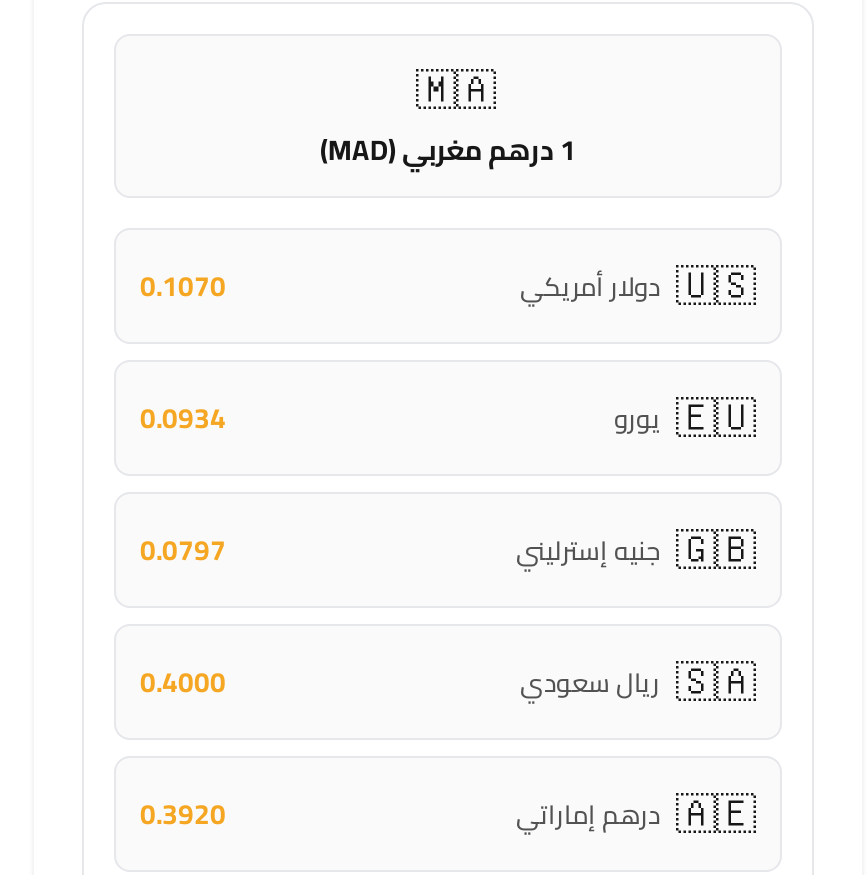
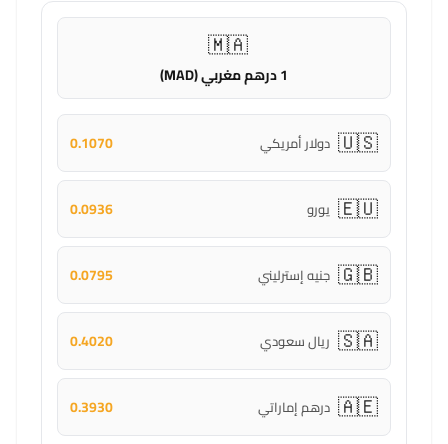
- 0.0934
+ 0.0936

- 0.0797
+ 0.0795

- 0.4000
+ 0.4020

- 0.3920
+ 0.3930
